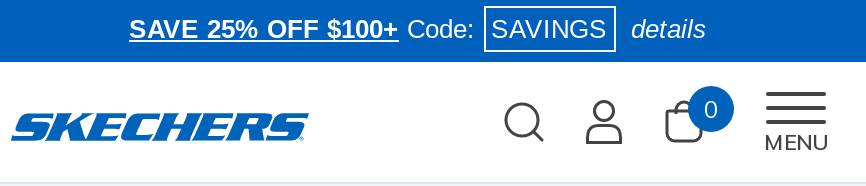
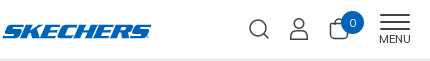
- SAVE 25% OFF $100+ Code: SAVINGS
- details
